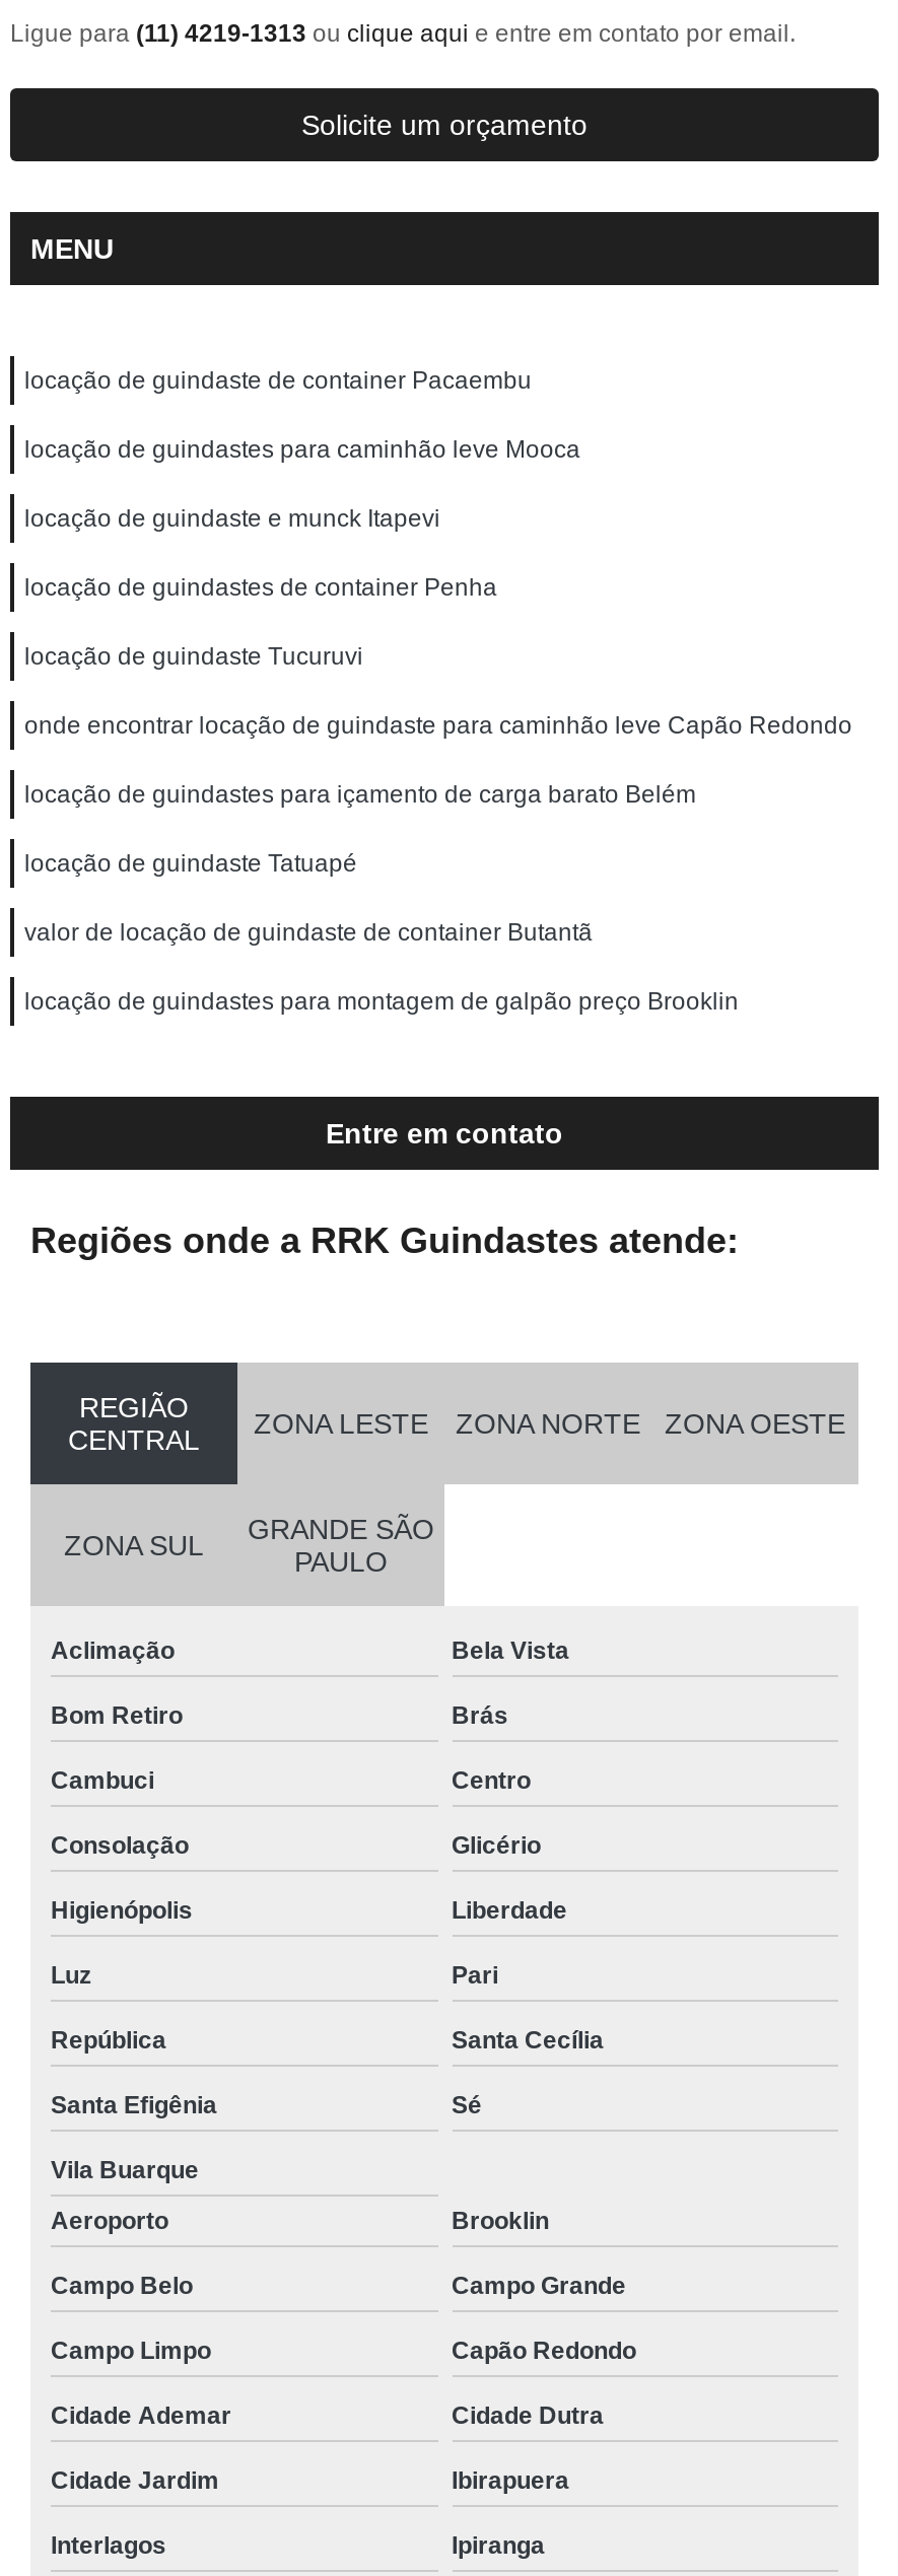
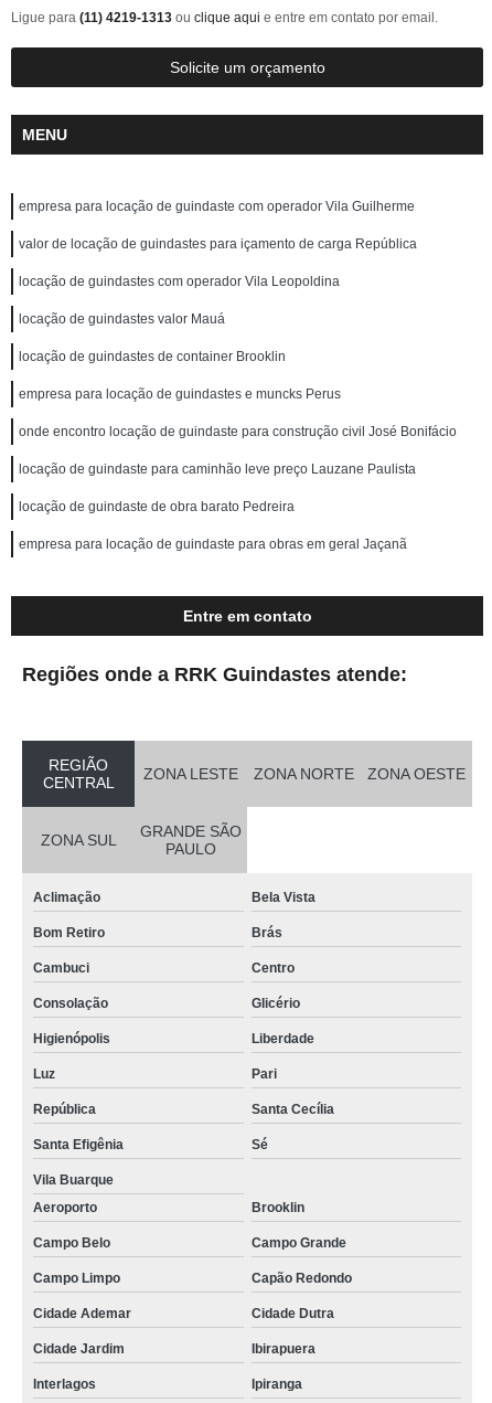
- locação de guindaste de container Pacaembu
+ empresa para locação de guindaste com operador Vila Guilherme

- locação de guindastes para caminhão leve Mooca
+ valor de locação de guindastes para içamento de carga República

- locação de guindaste e munck Itapevi
+ locação de guindastes com operador Vila Leopoldina

- locação de guindastes de container Penha
+ locação de guindastes valor Mauá

- locação de guindaste Tucuruvi
+ locação de guindastes de container Brooklin

- onde encontrar locação de guindaste para caminhão leve Capão Redondo
+ empresa para locação de guindastes e muncks Perus

- locação de guindastes para içamento de carga barato Belém
+ onde encontro locação de guindaste para construção civil José Bonifácio

- locação de guindaste Tatuapé
+ locação de guindaste para caminhão leve preço Lauzane Paulista

- valor de locação de guindaste de container Butantã
+ locação de guindaste de obra barato Pedreira

- locação de guindastes para montagem de galpão preço Brooklin
+ empresa para locação de guindaste para obras em geral Jaçanã
